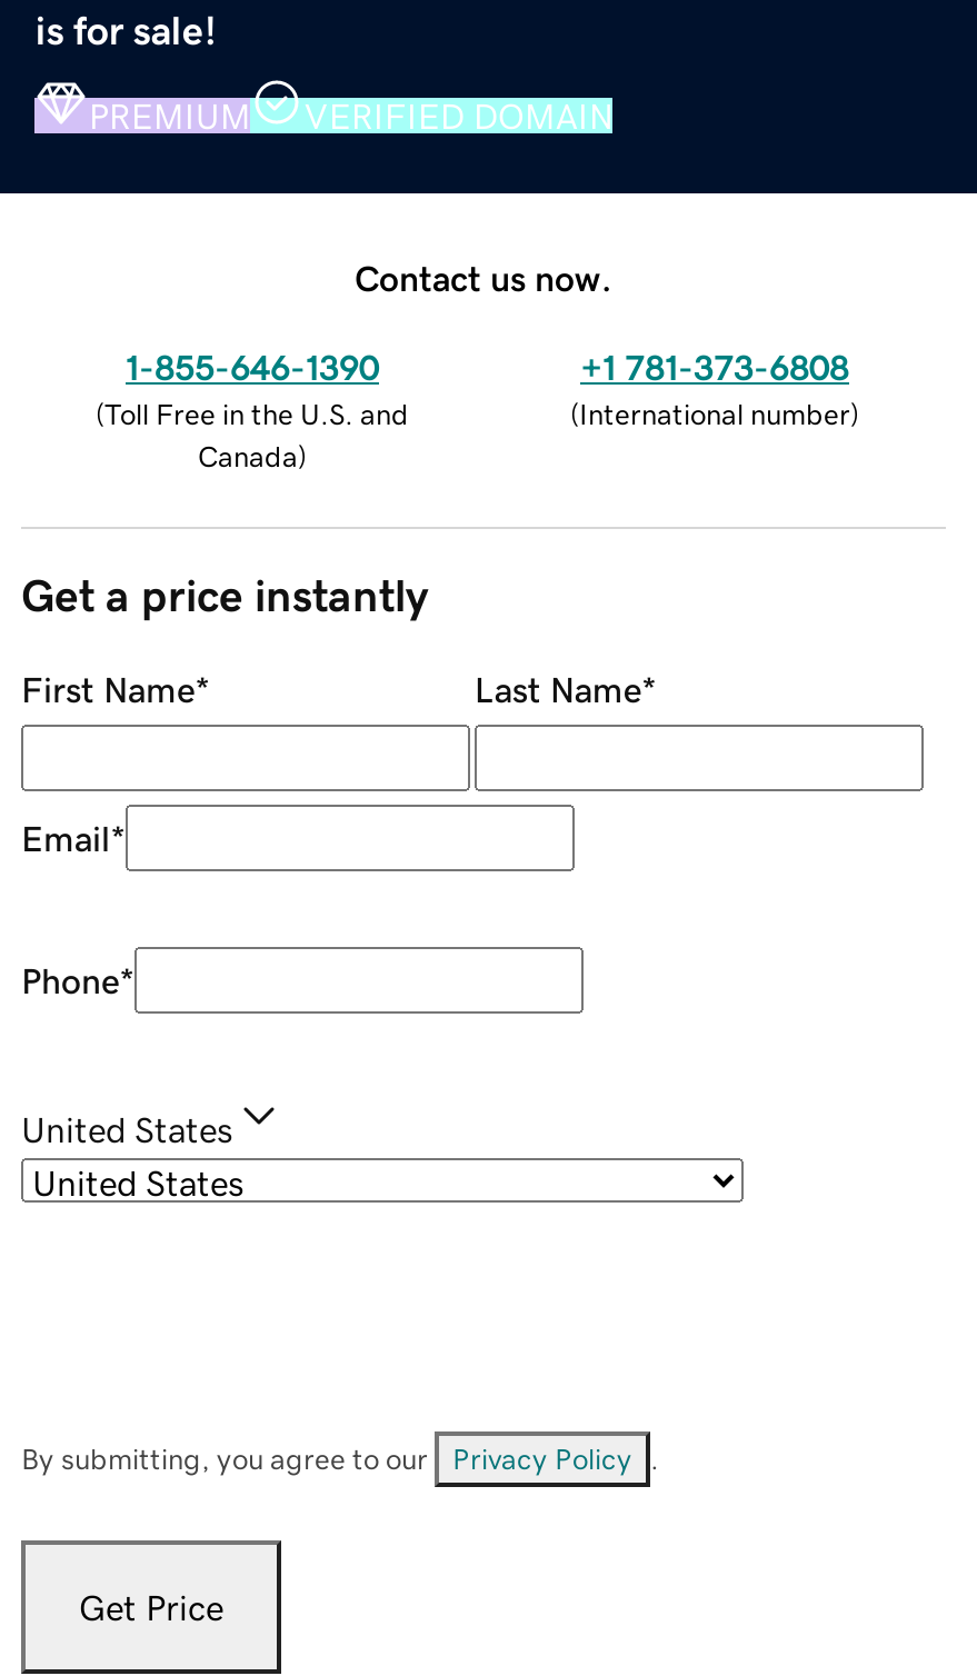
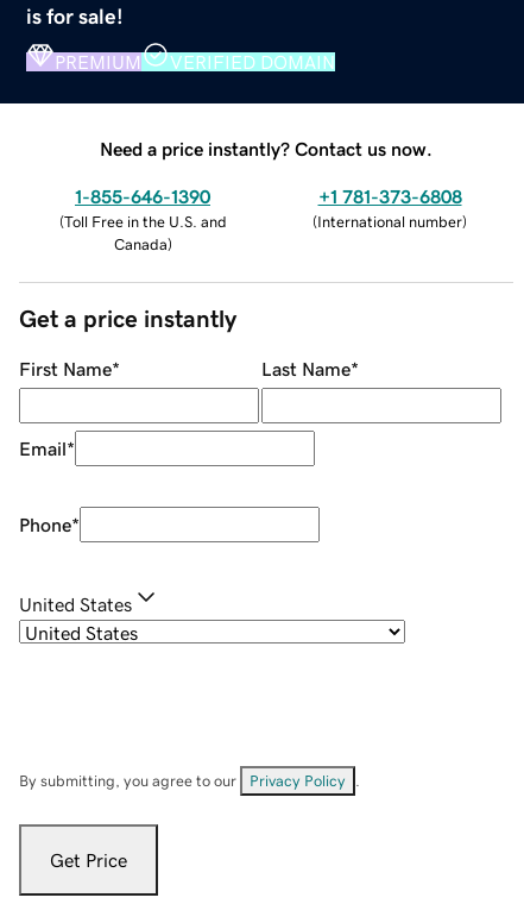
- Contact us now.
+ Need a price instantly? Contact us now.
